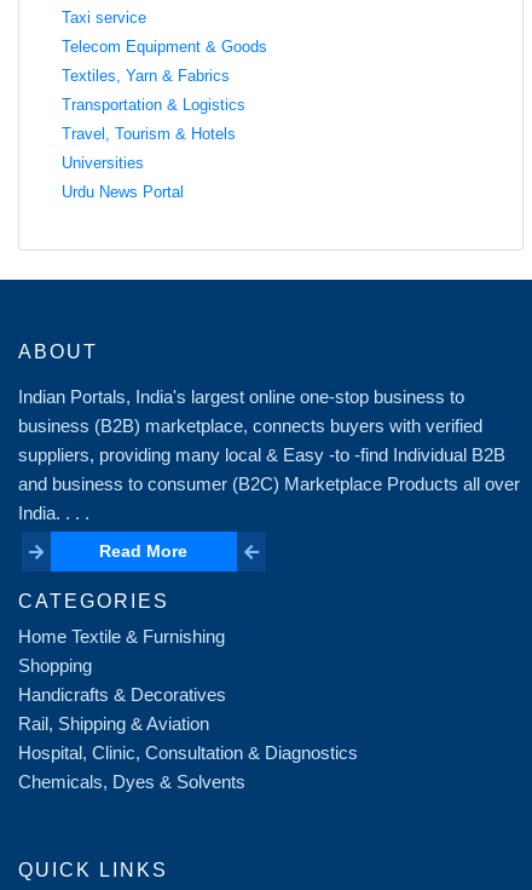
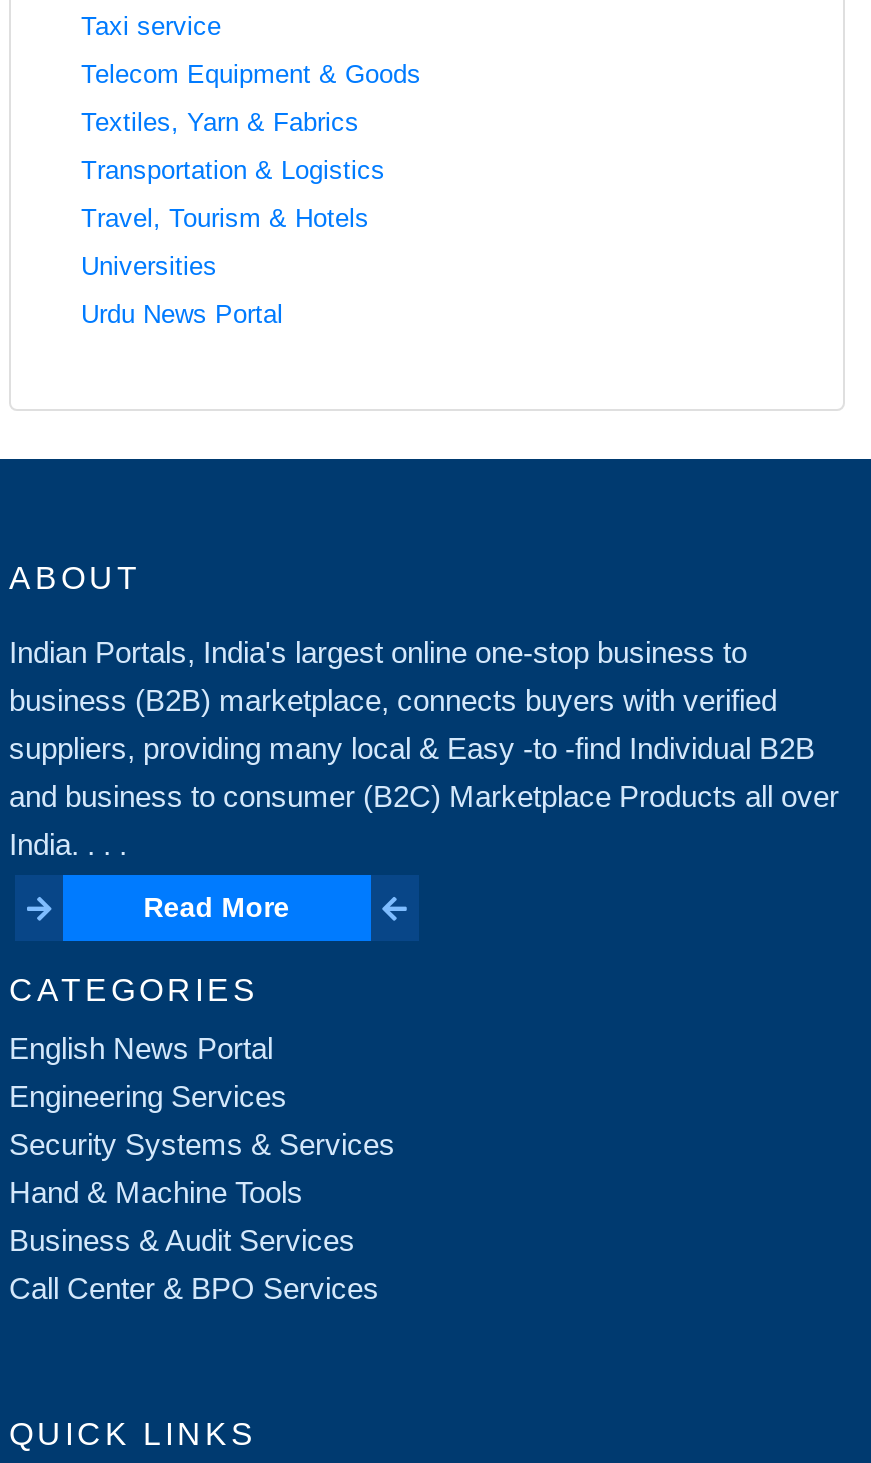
- Home Textile & Furnishing
- Shopping
- Handicrafts & Decoratives
- Rail, Shipping & Aviation
- Hospital, Clinic, Consultation & Diagnostics
- Chemicals, Dyes & Solvents
+ English News Portal
+ Engineering Services
+ Security Systems & Services
+ Hand & Machine Tools
+ Business & Audit Services
+ Call Center & BPO Services
